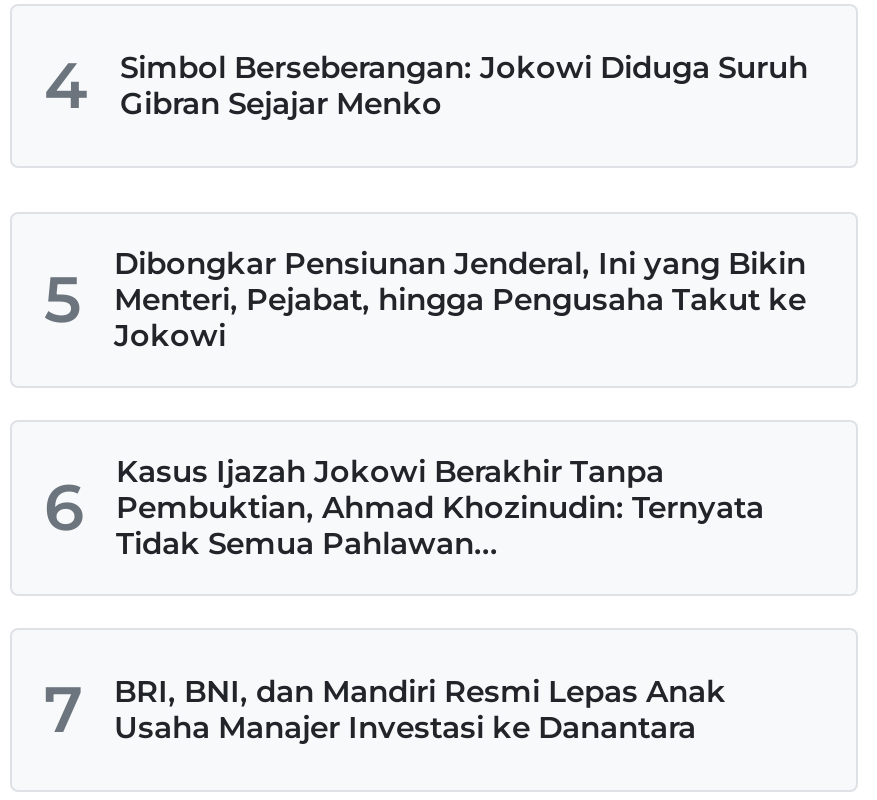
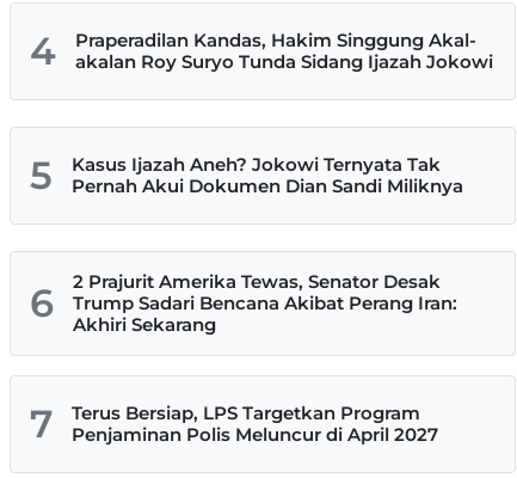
- Simbol Berseberangan: Jokowi Diduga Suruh
- Gibran Sejajar Menko
+ Praperadilan Kandas, Hakim Singgung Akal-
+ akalan Roy Suryo Tunda Sidang Ijazah Jokowi

- Dibongkar Pensiunan Jenderal, Ini yang Bikin
- Menteri, Pejabat, hingga Pengusaha Takut ke
- Jokowi
+ Kasus Ijazah Aneh? Jokowi Ternyata Tak
+ Pernah Akui Dokumen Dian Sandi Miliknya

- Kasus Ijazah Jokowi Berakhir Tanpa
- Pembuktian, Ahmad Khozinudin: Ternyata
- Tidak Semua Pahlawan...
+ 2 Prajurit Amerika Tewas, Senator Desak
+ Trump Sadari Bencana Akibat Perang Iran:
+ Akhiri Sekarang

- BRI, BNI, dan Mandiri Resmi Lepas Anak
- Usaha Manajer Investasi ke Danantara
+ Terus Bersiap, LPS Targetkan Program
+ Penjaminan Polis Meluncur di April 2027
